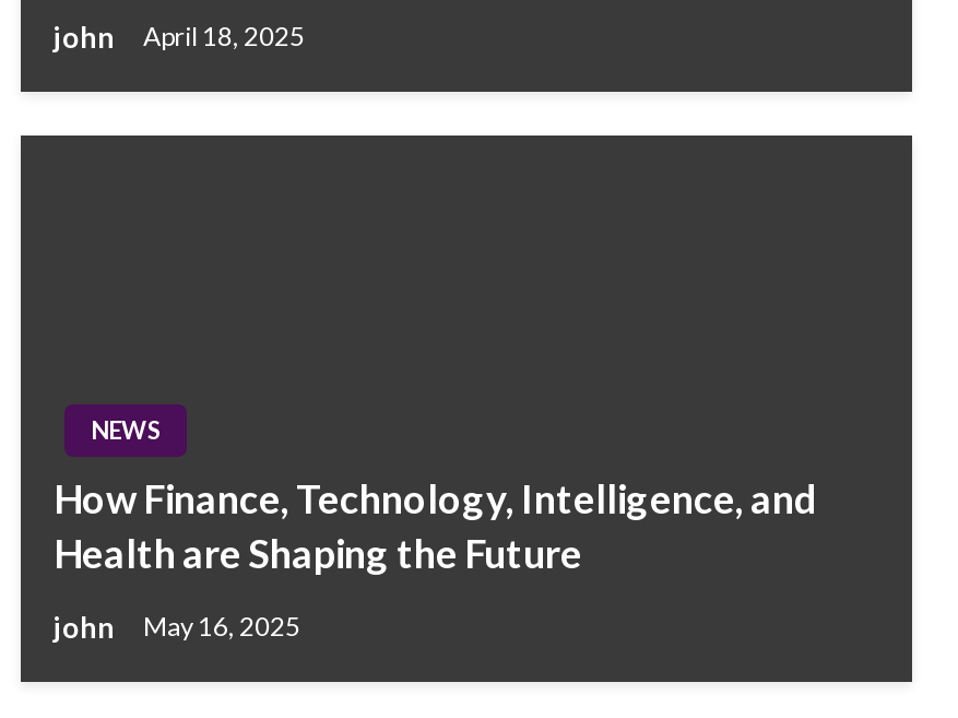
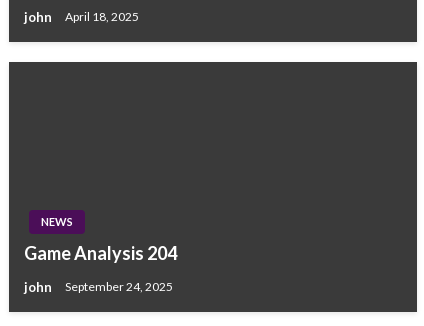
moved down: NEWS

- How Finance, Technology, Intelligence, and
- Health are Shaping the Future
+ Game Analysis 204

- john May 16, 2025
+ john September 24, 2025
